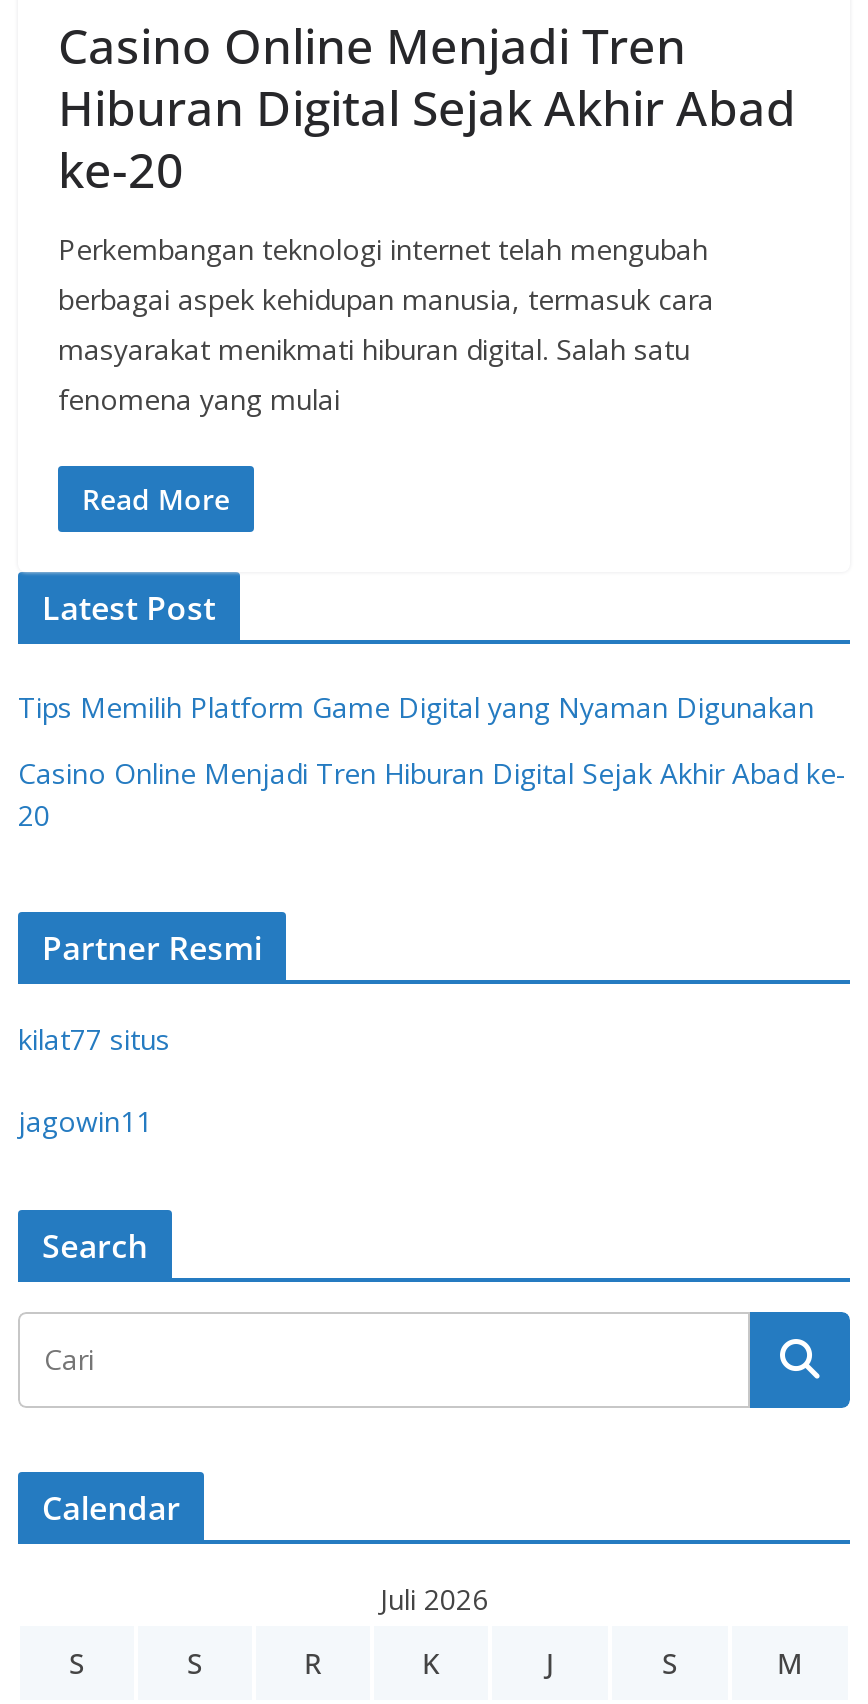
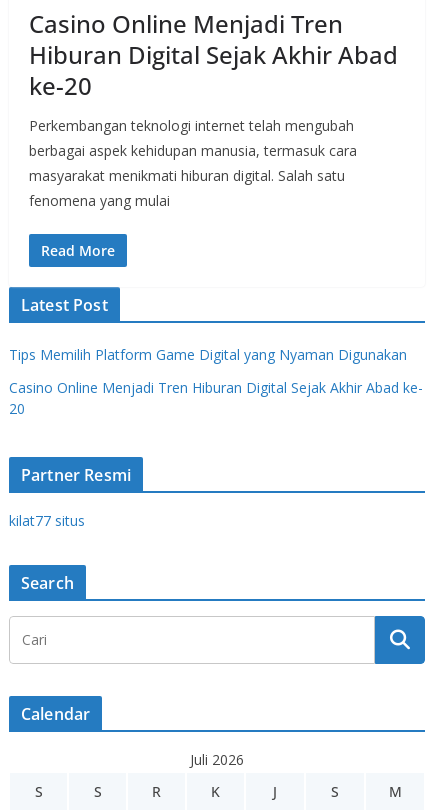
- jagowin11
